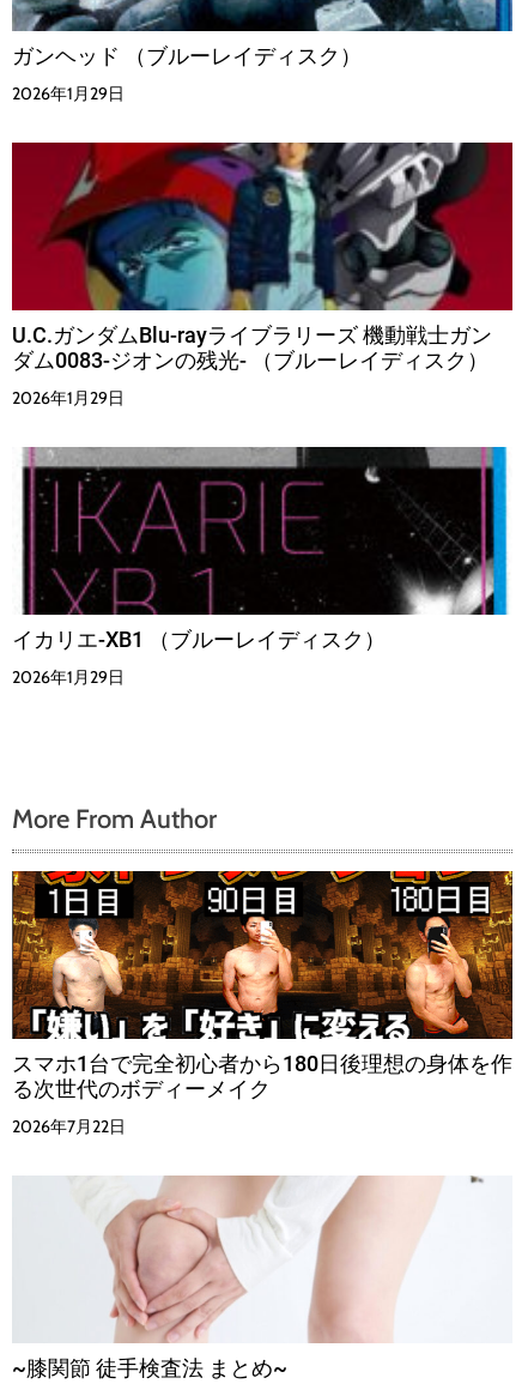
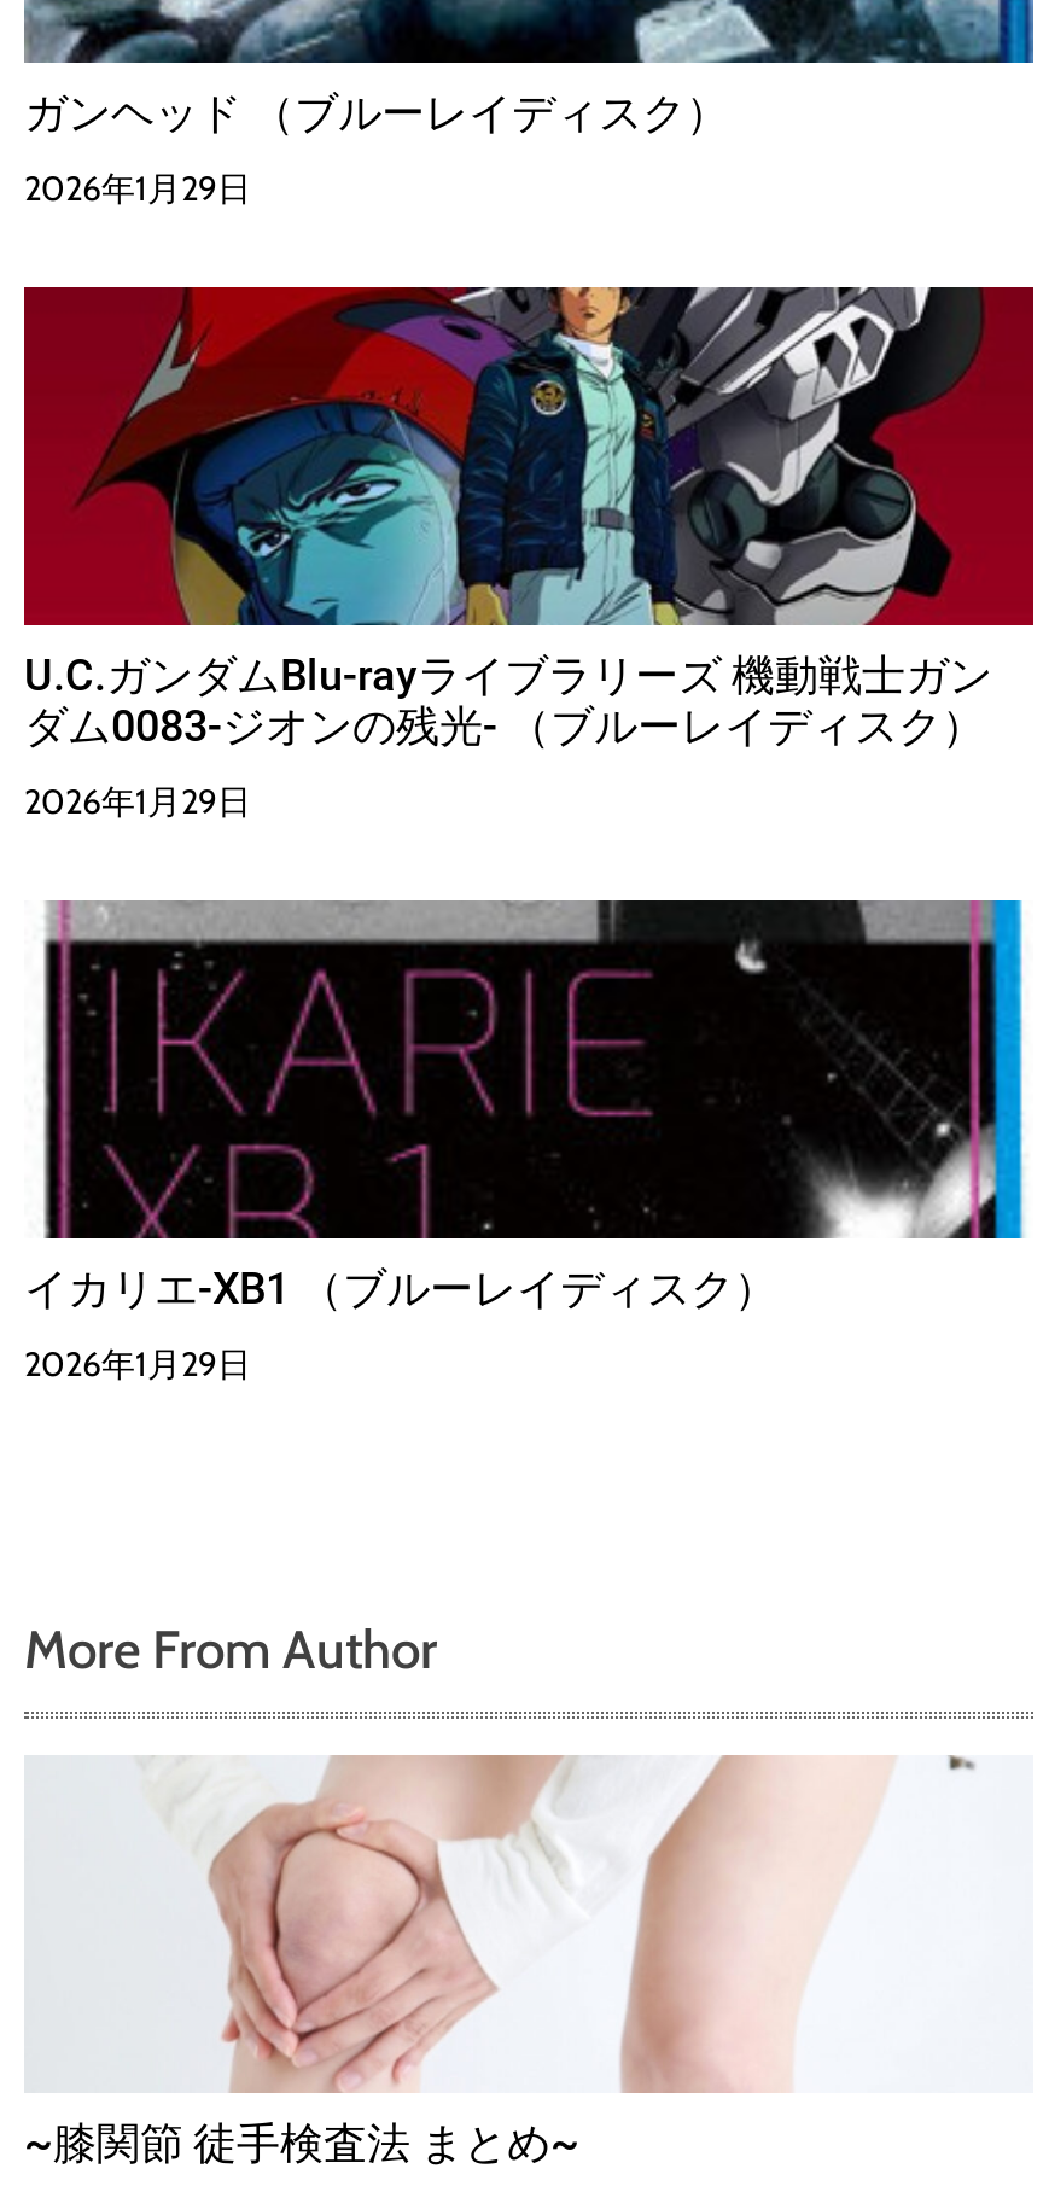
- [image]
- スマホ1台で完全初心者から180日後理想の身体を作
- る次世代のボディーメイク
- 2026年7月22日
